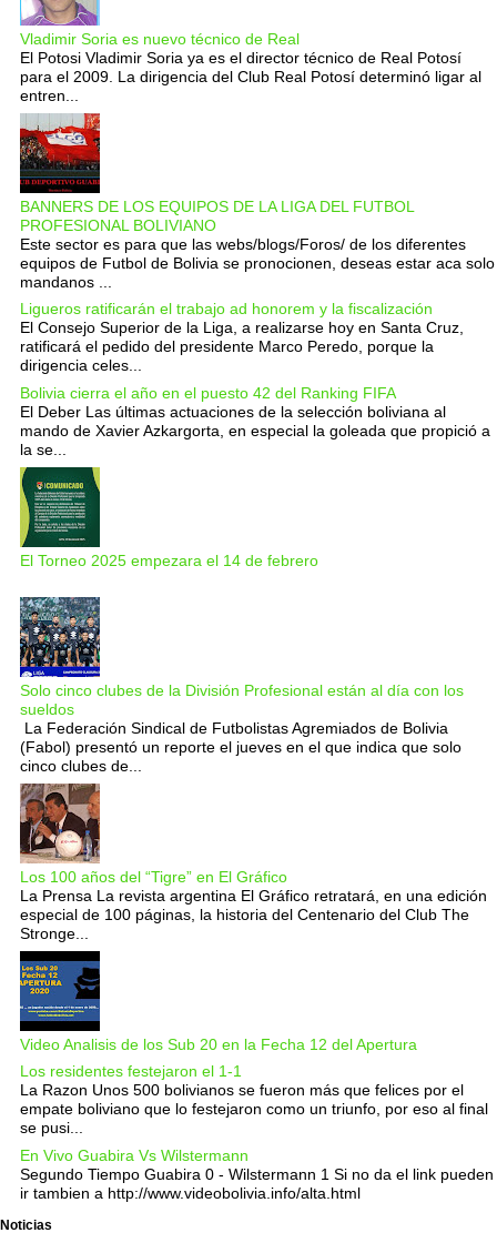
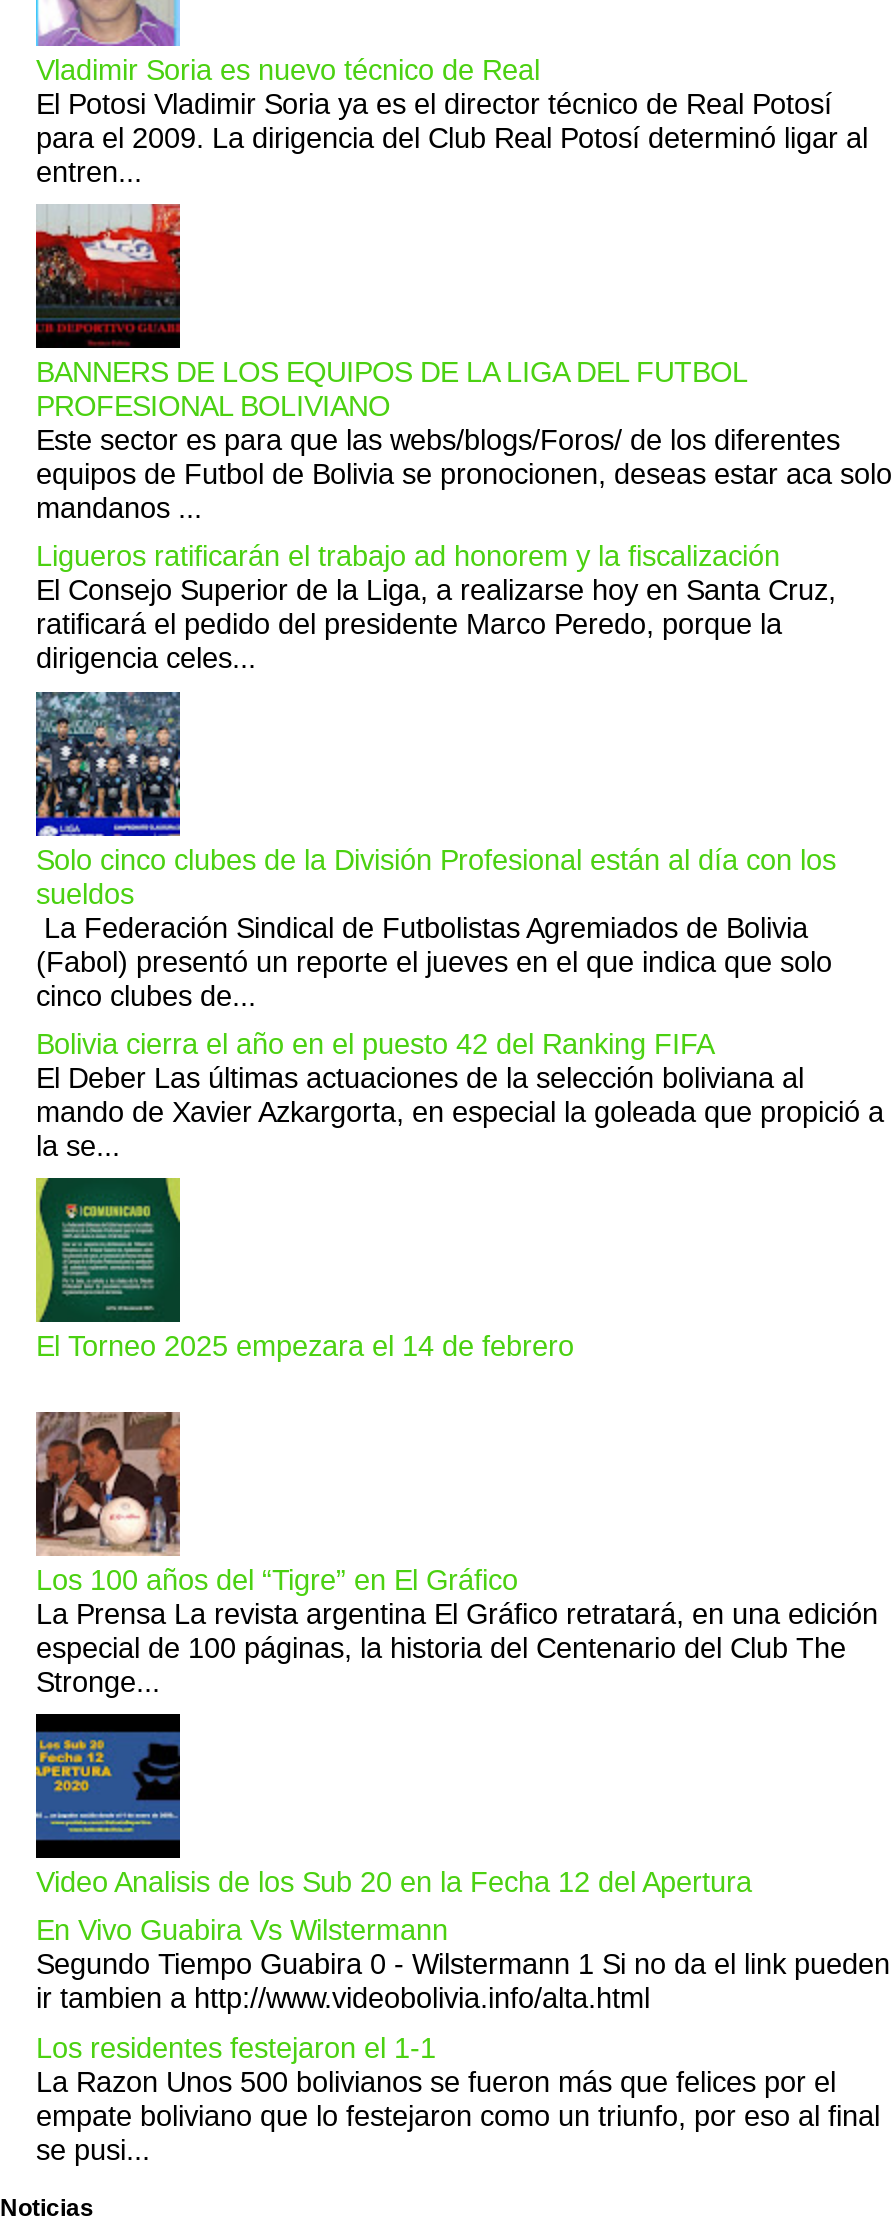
moved down: [image] | Bolivia cierra el año en el puesto 42 del Ranking FIFA | El Deber Las últimas actuaciones de la selección boliviana al | mando de Xavier Azkargorta, en especial la goleada que propició a | la se... | El Torneo 2025 empezara el 14 de febrero

moved up: [image] | Solo cinco clubes de la División Profesional están al día con los | sueldos | La Federación Sindical de Futbolistas Agremiados de Bolivia | (Fabol) presentó un reporte el jueves en el que indica que solo | cinco clubes de...

moved down: Los residentes festejaron el 1-1 | La Razon Unos 500 bolivianos se fueron más que felices por el | empate boliviano que lo festejaron como un triunfo, por eso al final | se pusi...

moved up: En Vivo Guabira Vs Wilstermann | Segundo Tiempo Guabira 0 - Wilstermann 1 Si no da el link pueden | ir tambien a http://www.videobolivia.info/alta.html
